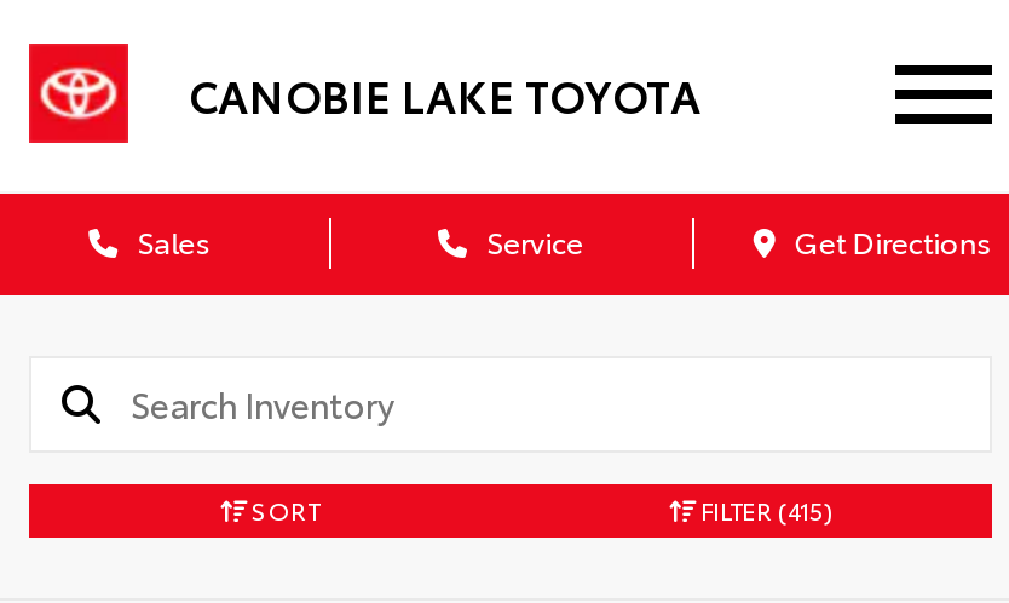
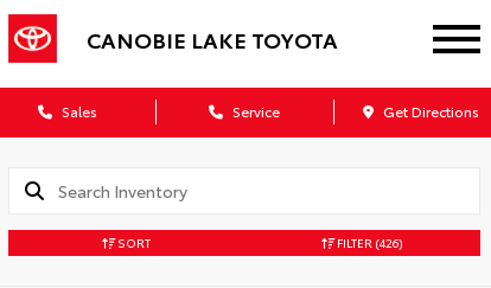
- FILTER (415)
+ FILTER (426)
